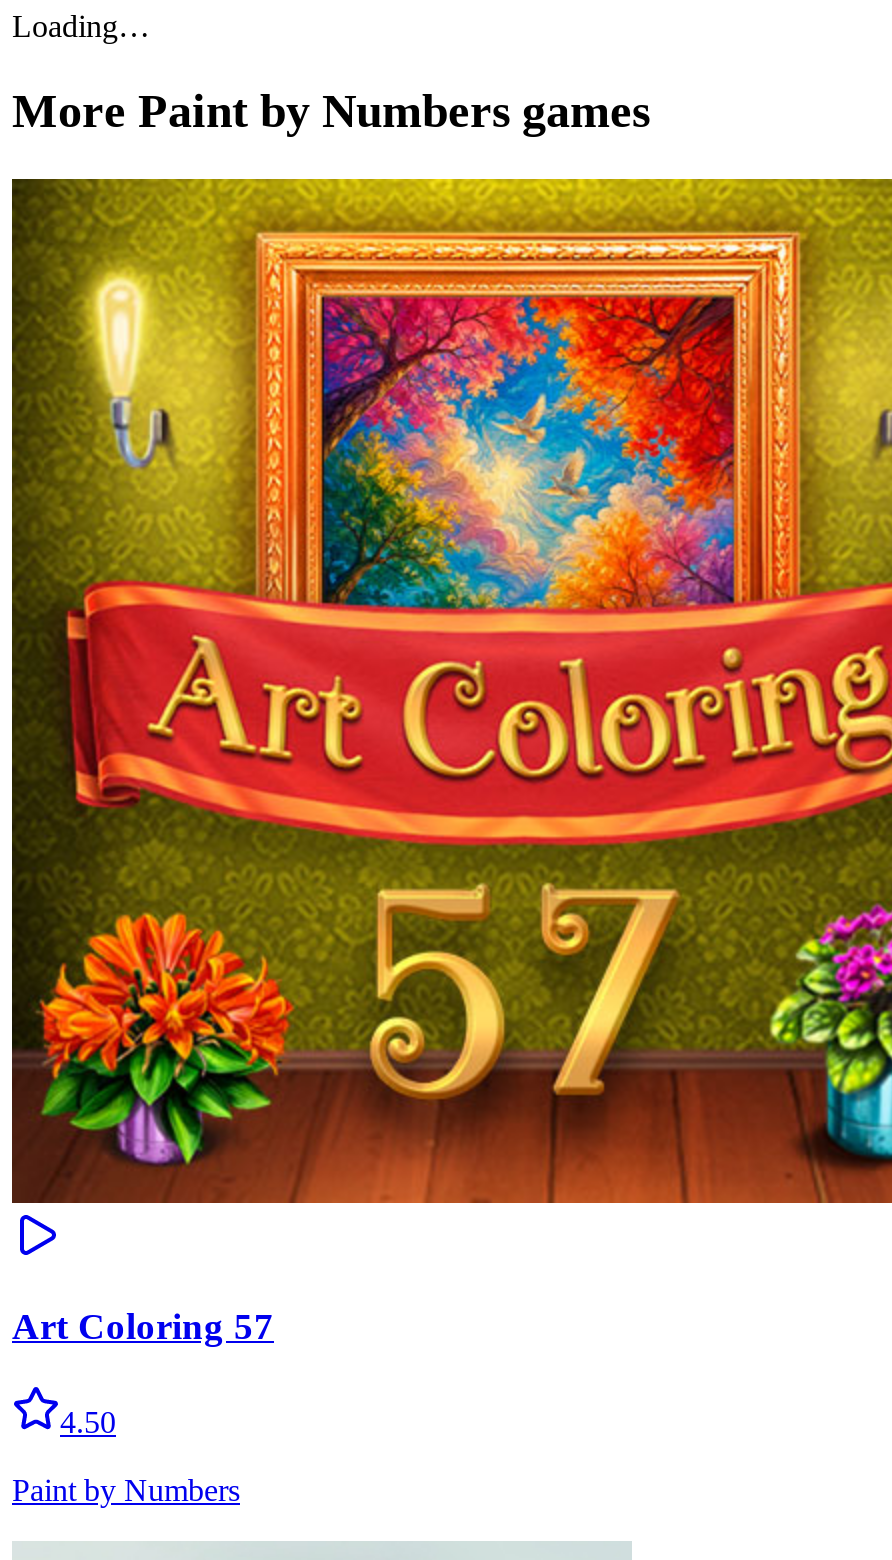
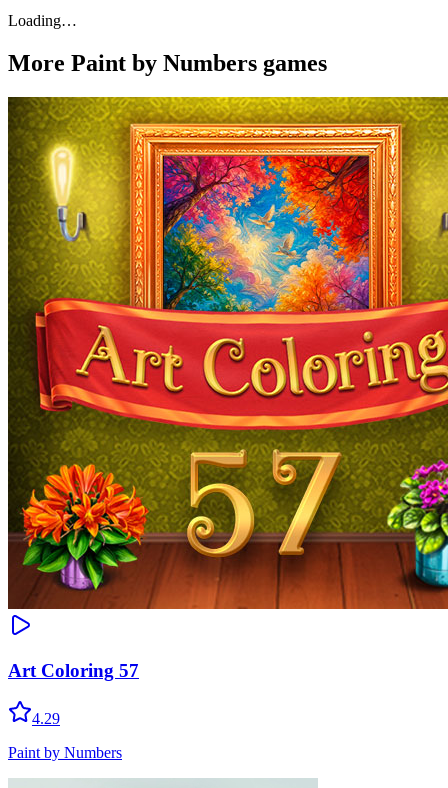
- 4.50
+ 4.29
